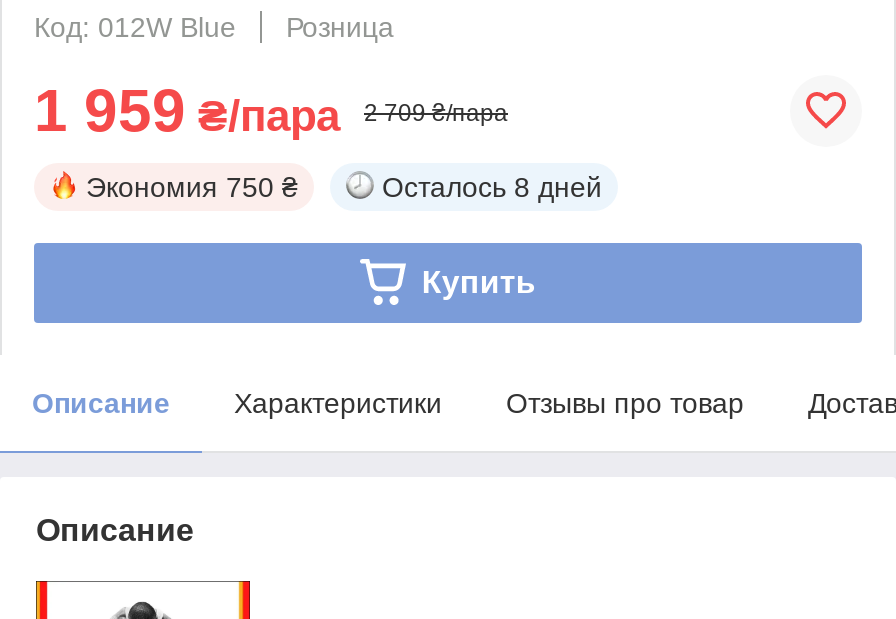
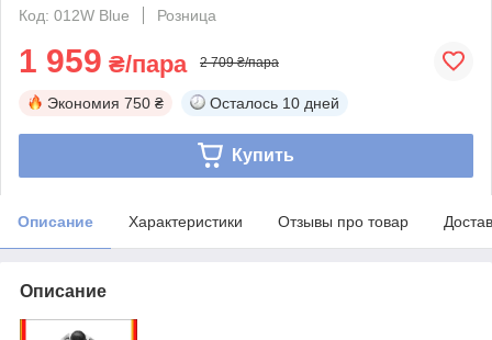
- Осталось 8 дней
+ Осталось 10 дней
